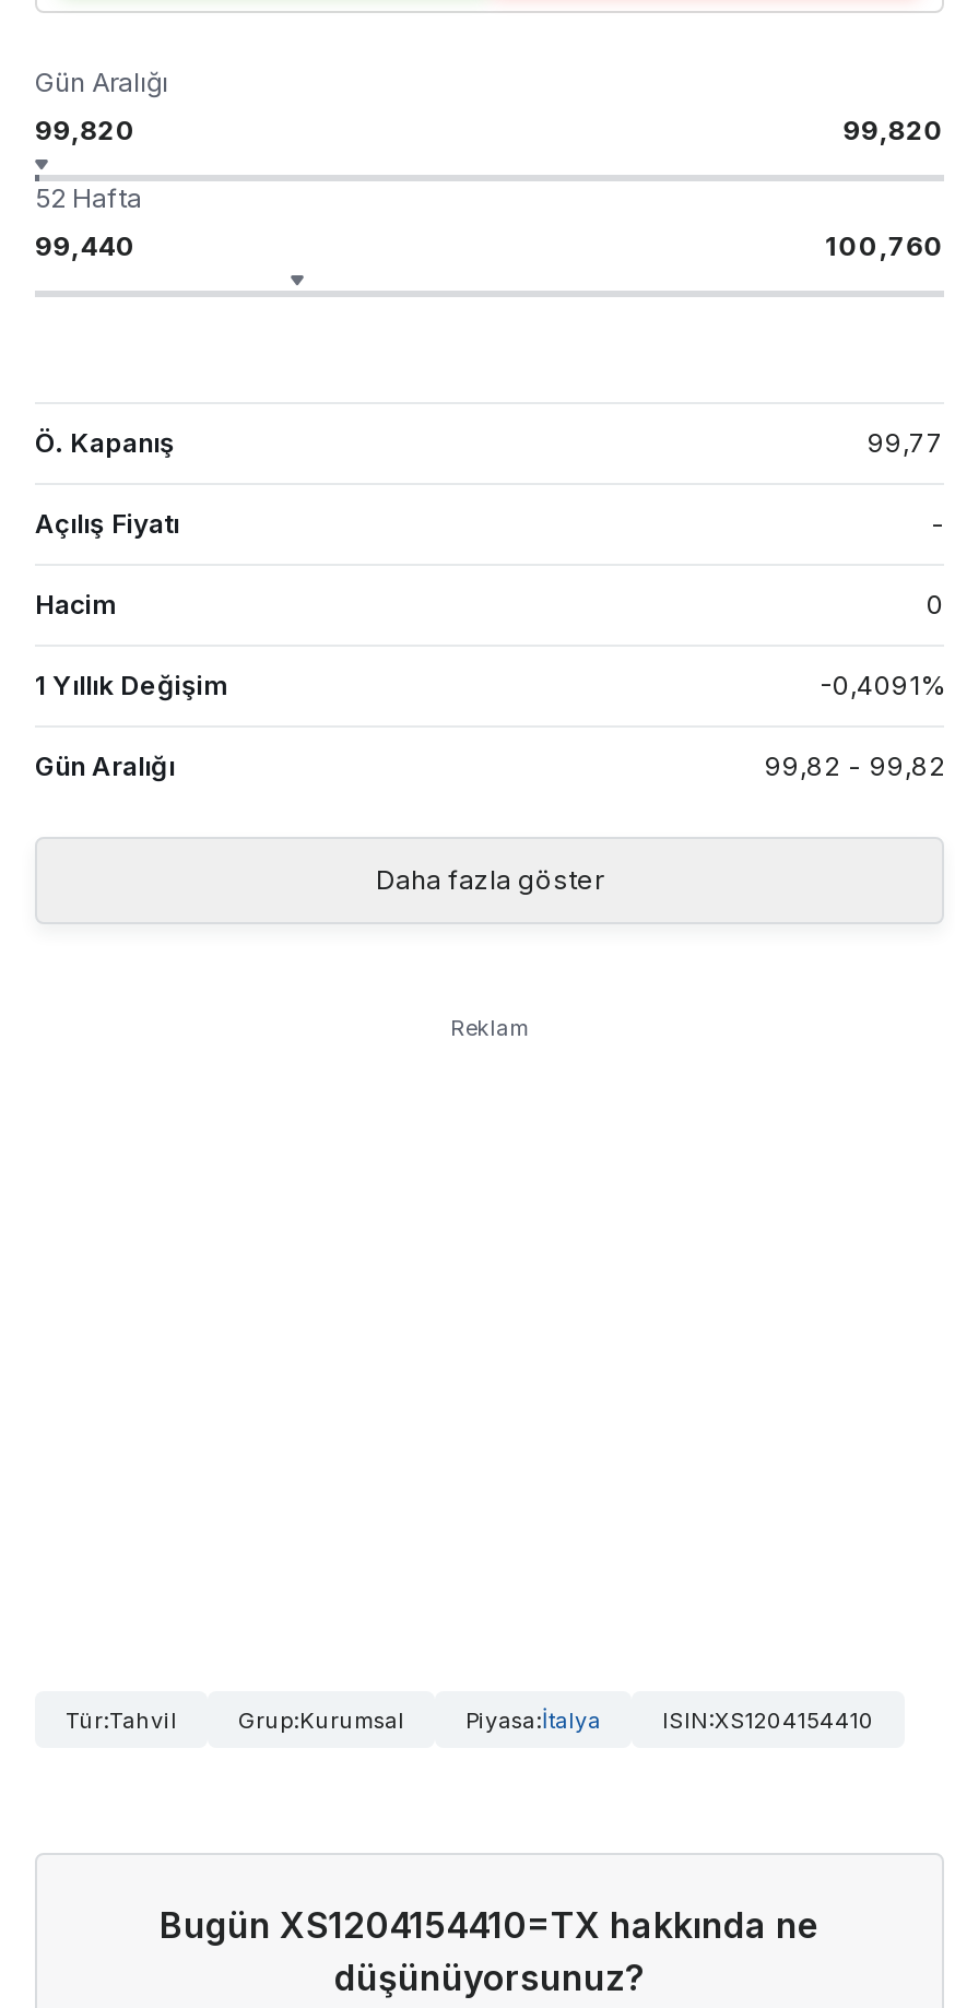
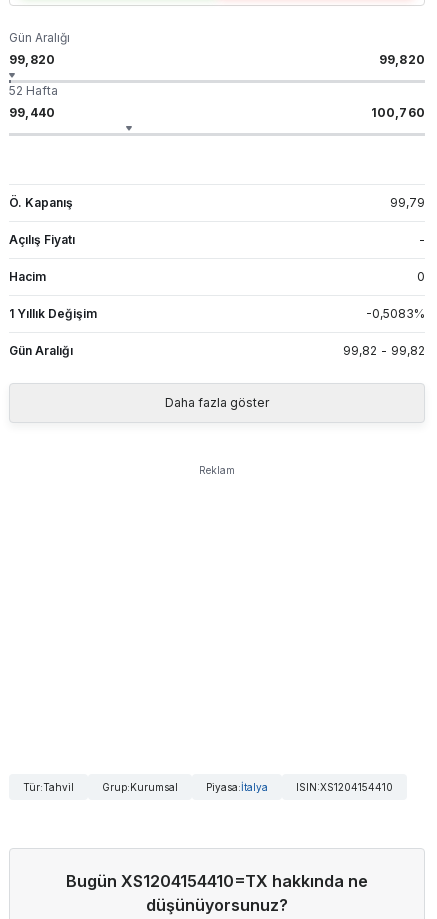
- 99,77
+ 99,79

- -0,4091%
+ -0,5083%
